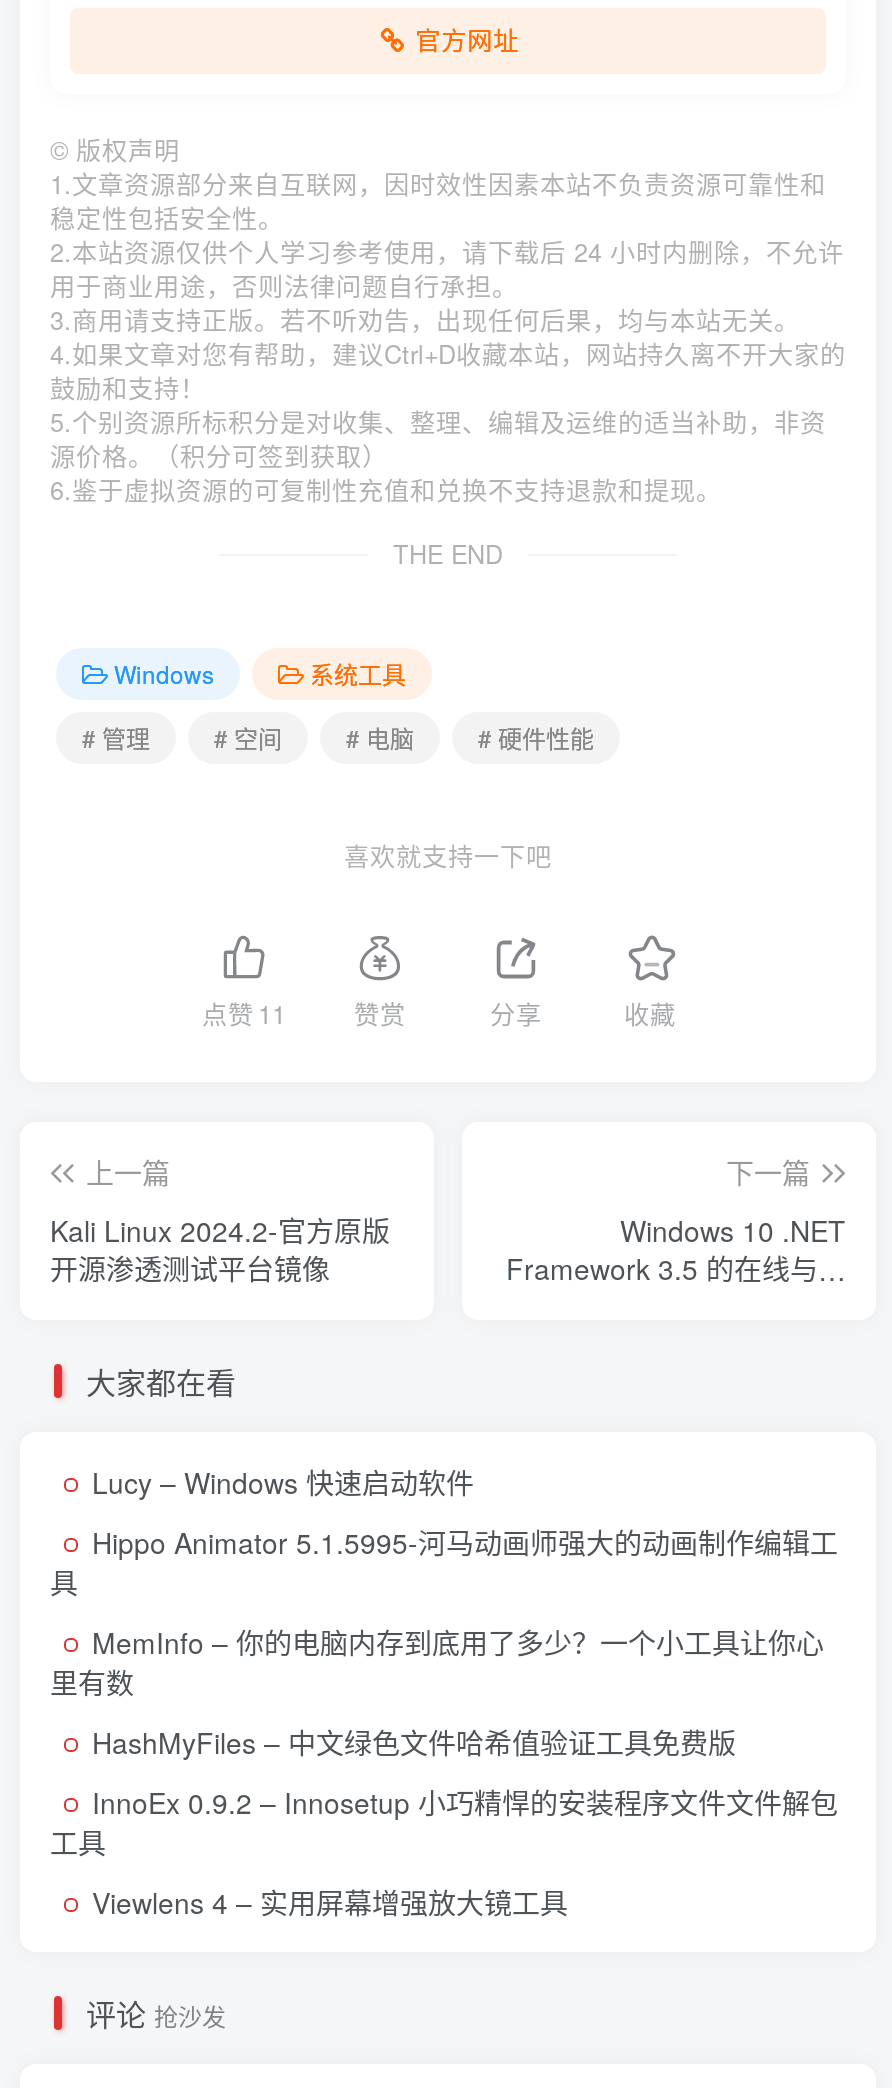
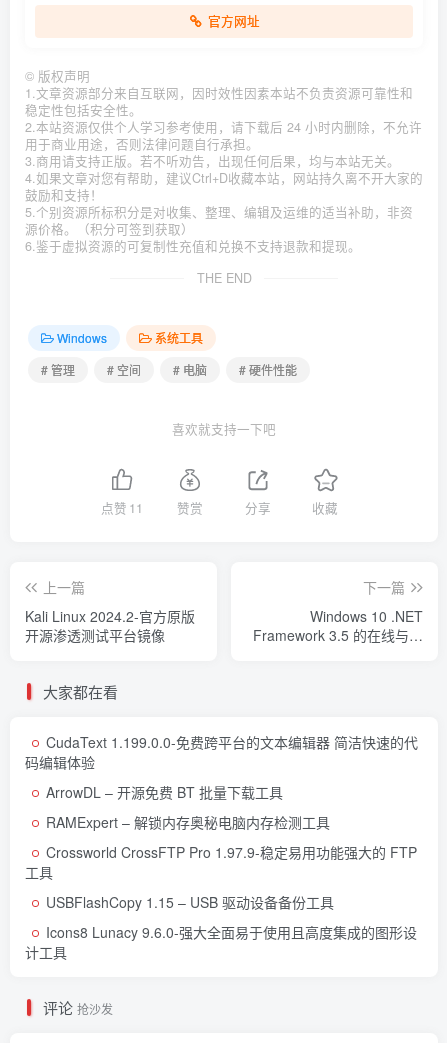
- Lucy – Windows 快速启动软件
- Hippo Animator 5.1.5995-河马动画师强大的动画制作编辑工
- 具
- MemInfo – 你的电脑内存到底用了多少？一个小工具让你心
- 里有数
- HashMyFiles – 中文绿色文件哈希值验证工具免费版
- InnoEx 0.9.2 – Innosetup 小巧精悍的安装程序文件文件解包
+ CudaText 1.199.0.0-免费跨平台的文本编辑器 简洁快速的代
+ 码编辑体验
+ ArrowDL – 开源免费 BT 批量下载工具
+ RAMExpert – 解锁内存奥秘电脑内存检测工具
+ Crossworld CrossFTP Pro 1.97.9-稳定易用功能强大的 FTP

moved up: 工具

- Viewlens 4 – 实用屏幕增强放大镜工具
+ USBFlashCopy 1.15 – USB 驱动设备备份工具
+ Icons8 Lunacy 9.6.0-强大全面易于使用且高度集成的图形设
+ 计工具
